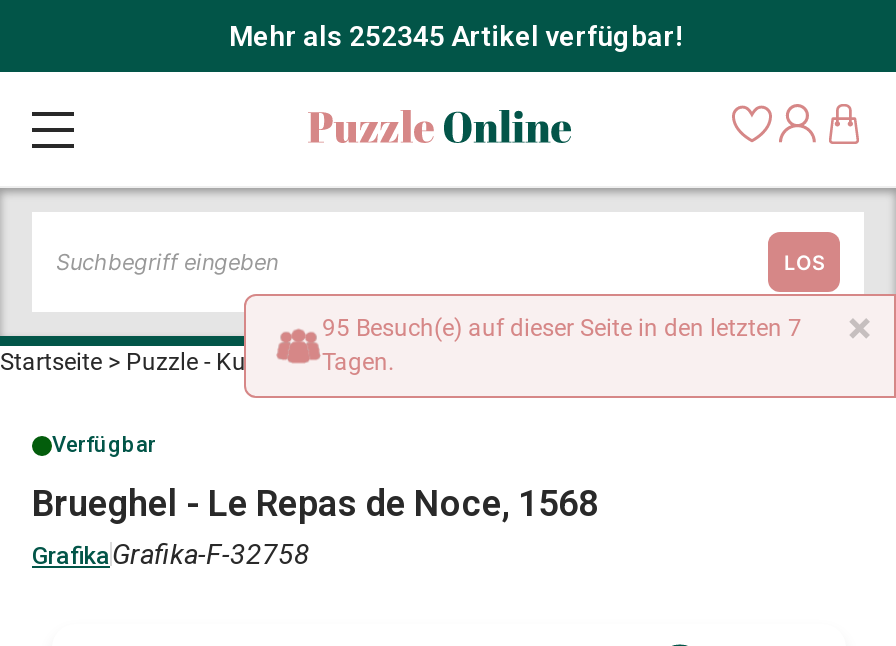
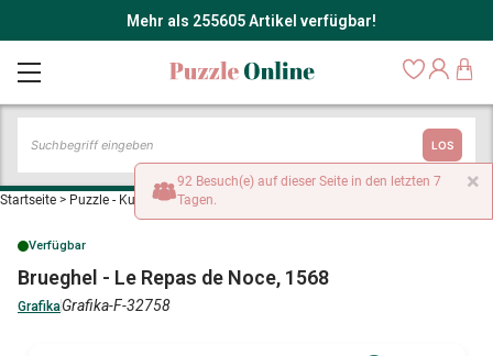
- Mehr als 252345 Artikel verfügbar!
+ Mehr als 255605 Artikel verfügbar!

- 95 Besuch(e) auf dieser Seite in den letzten 7
+ 92 Besuch(e) auf dieser Seite in den letzten 7
